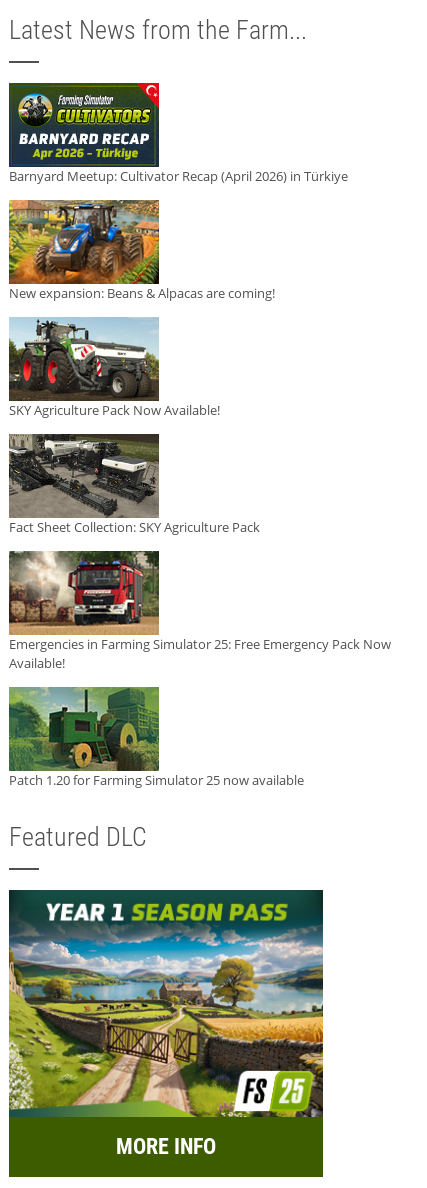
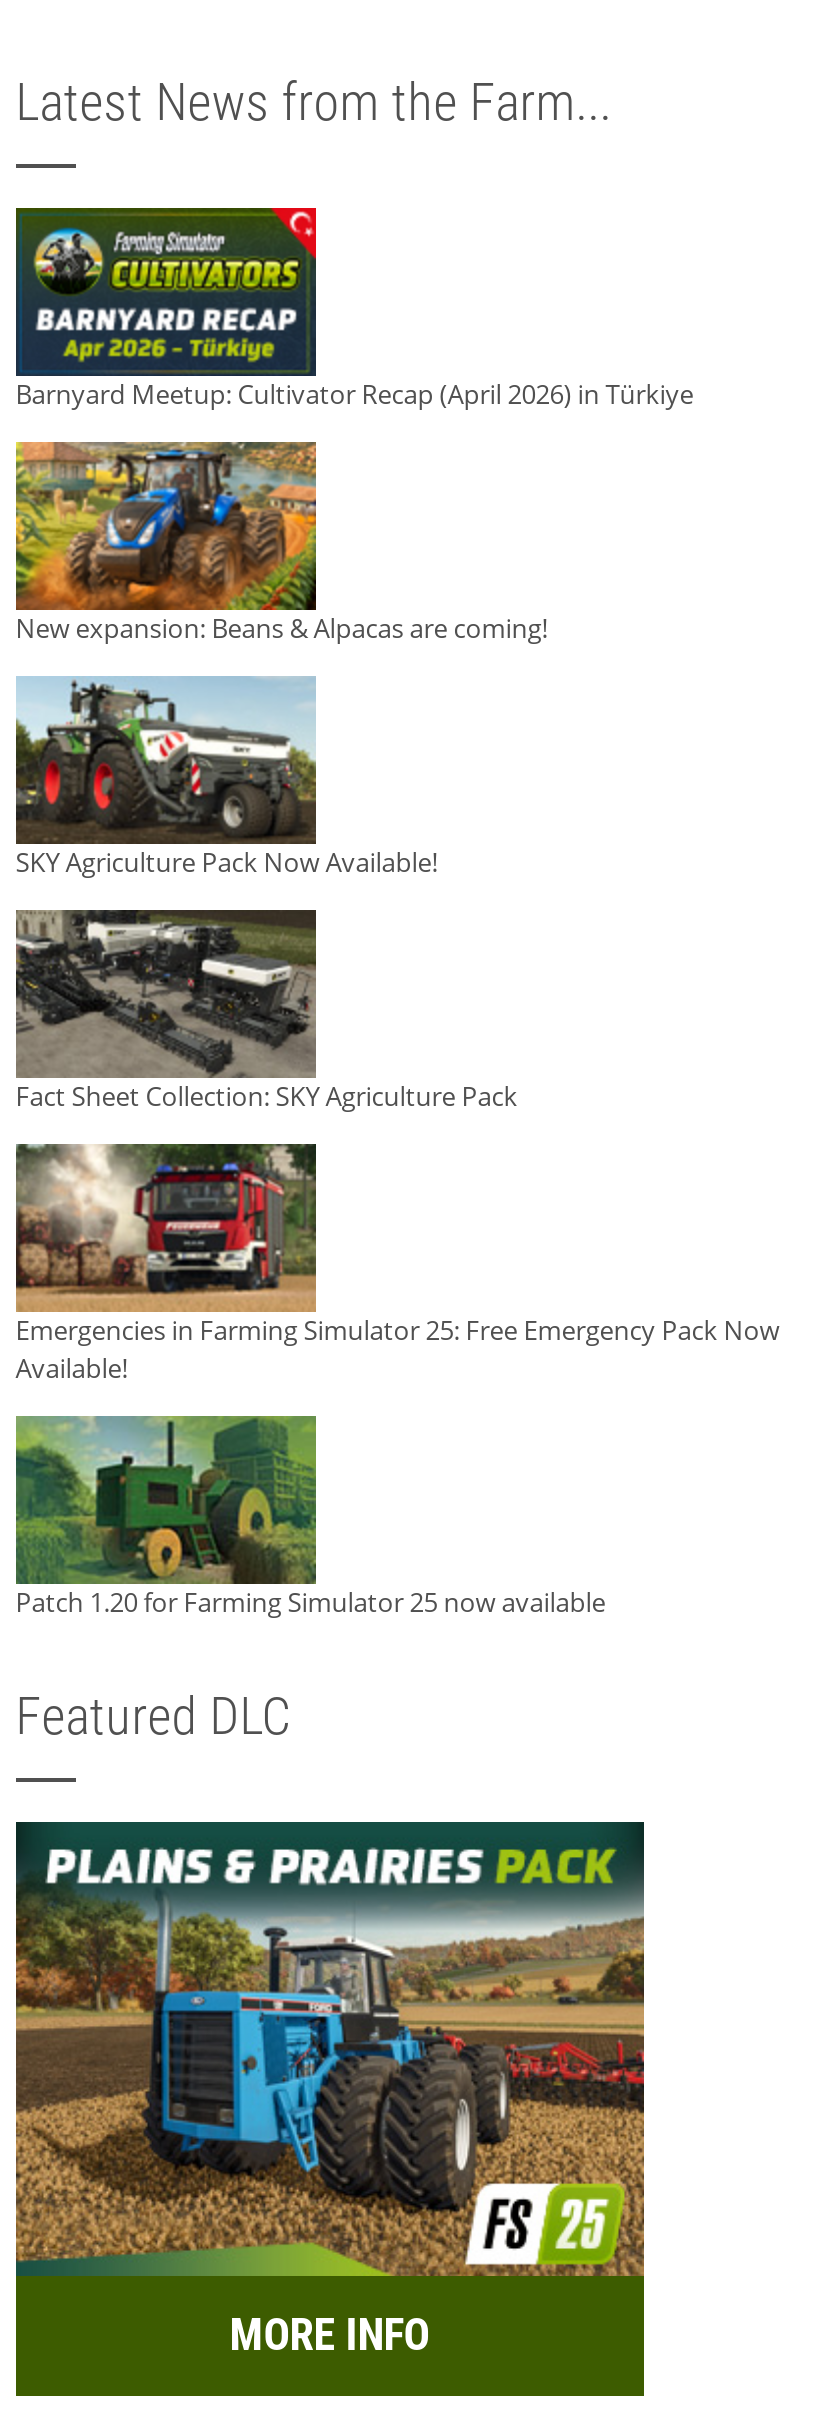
- [image]
+ [image]
